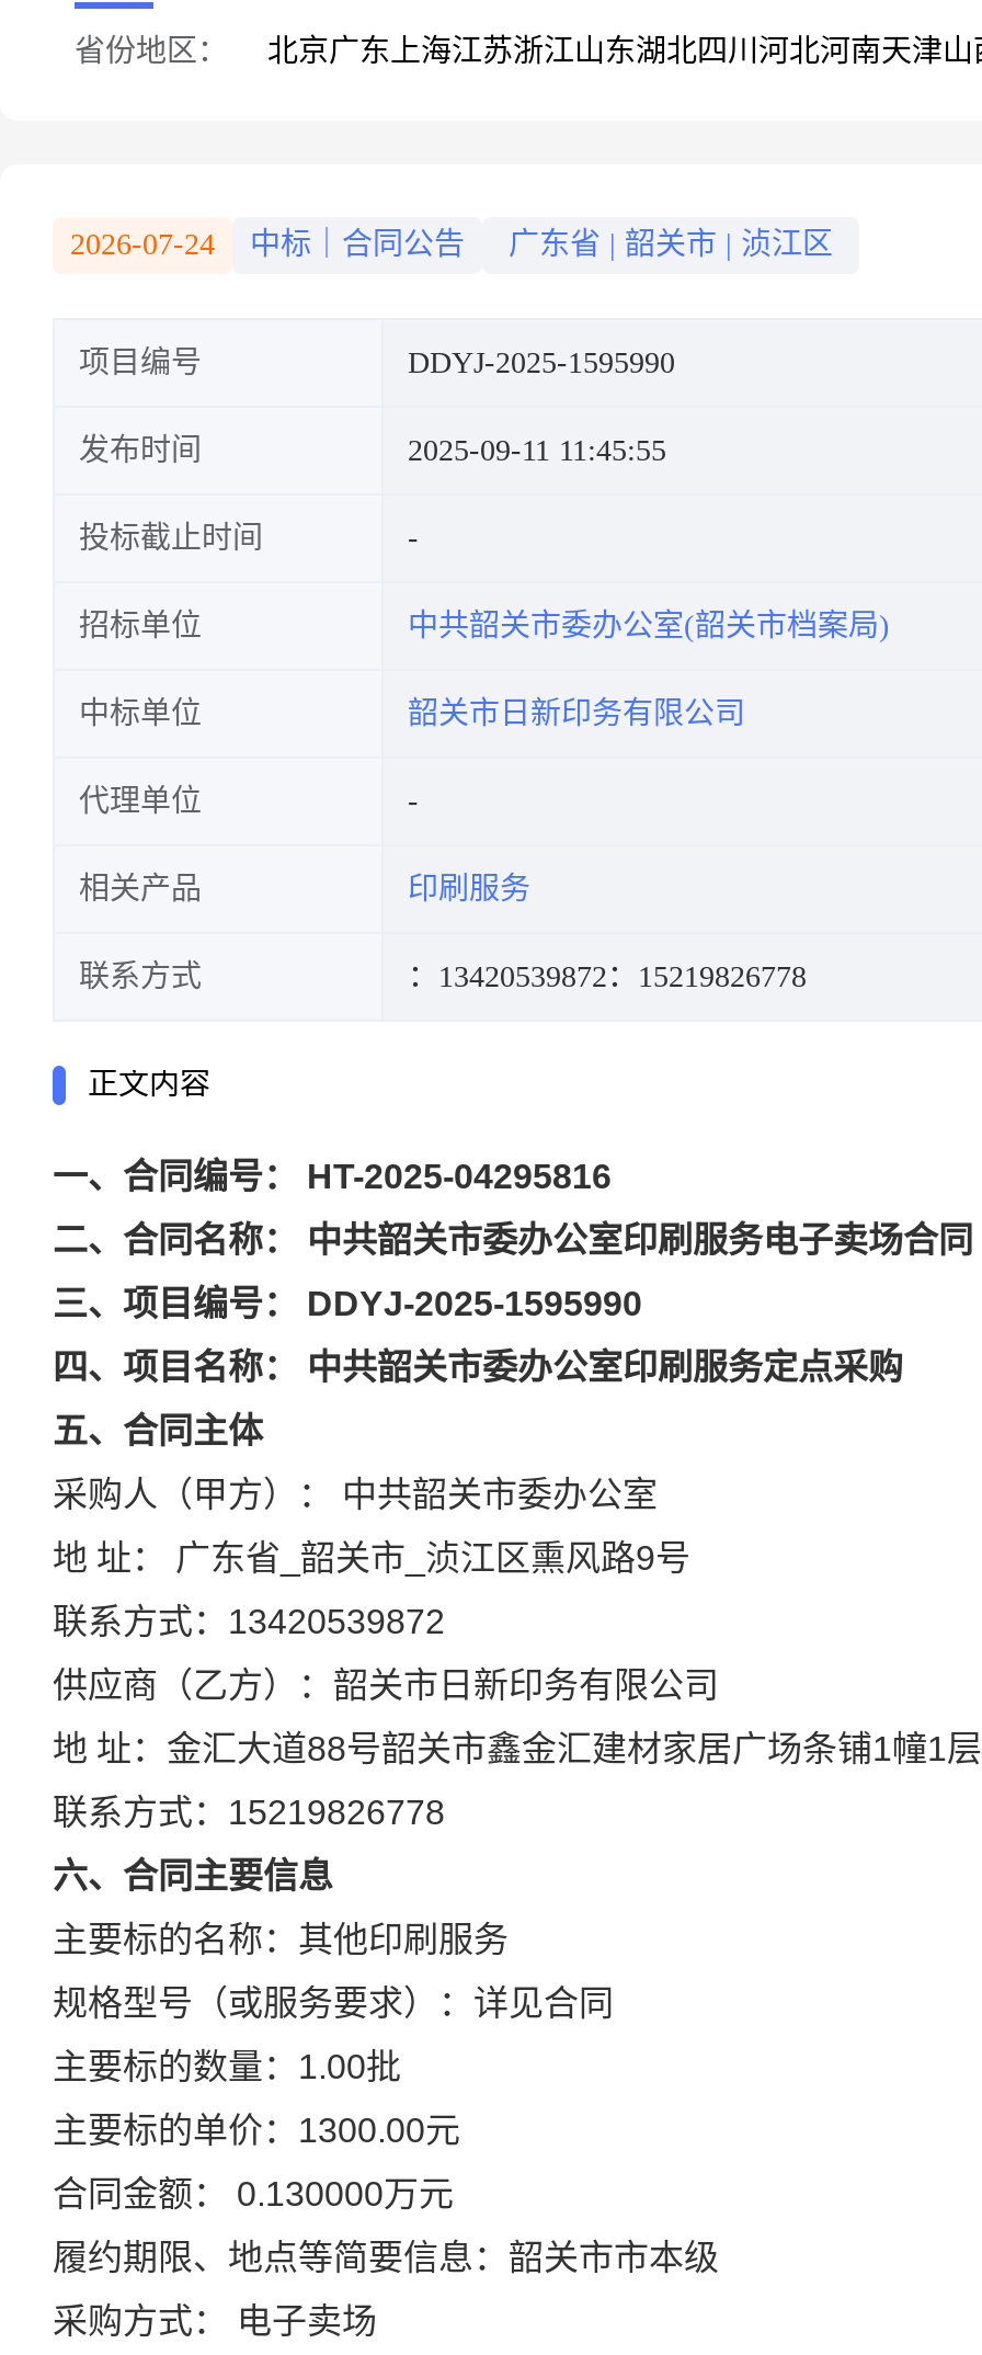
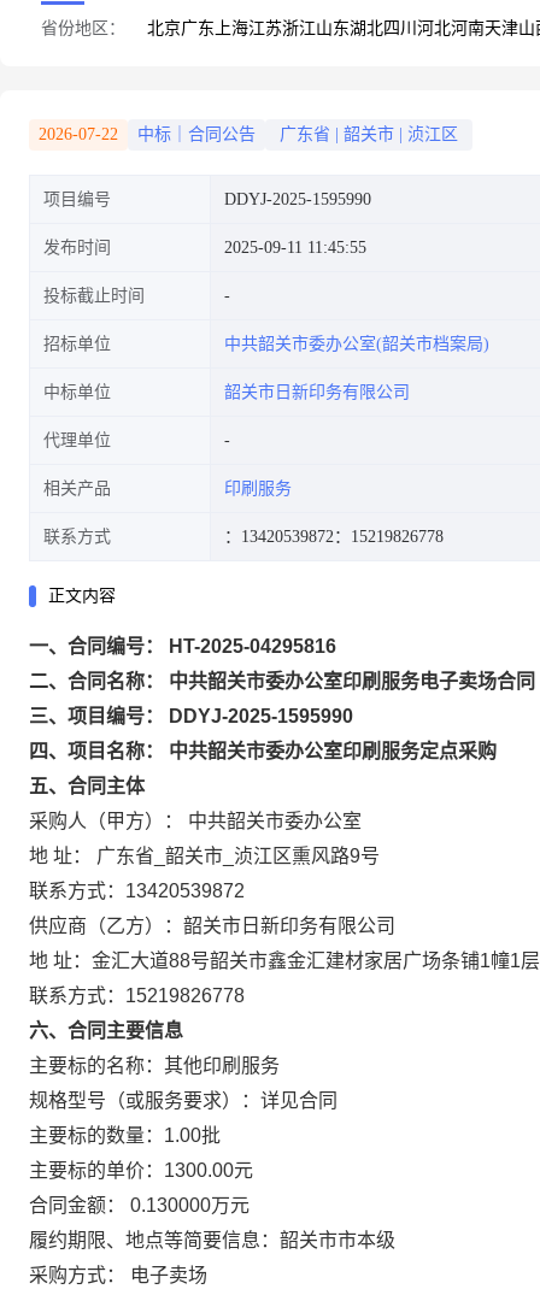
- 2026-07-24
+ 2026-07-22
